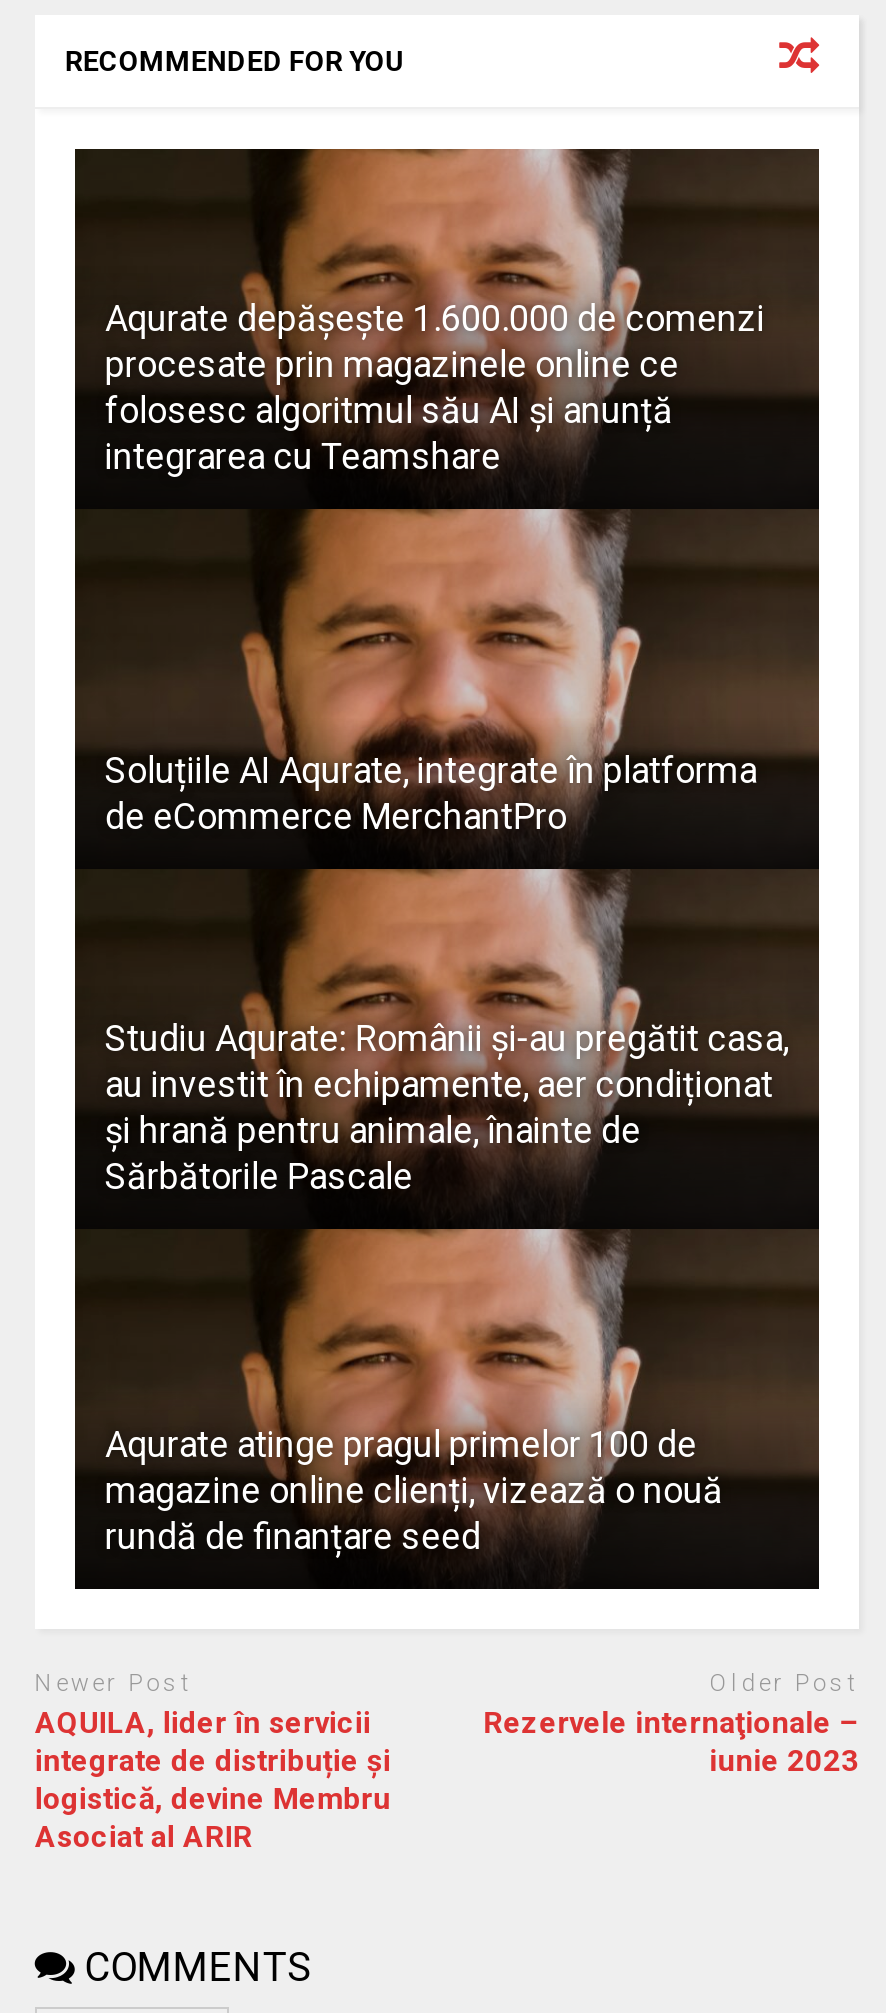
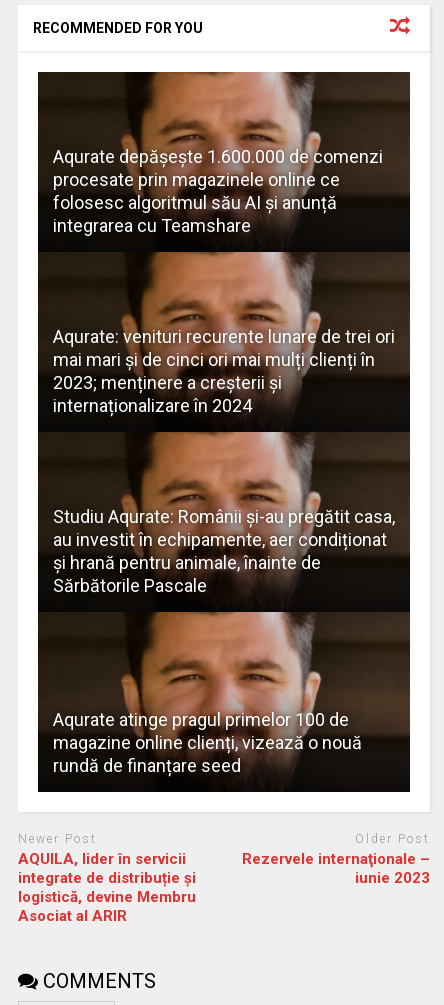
- Soluțiile AI Aqurate, integrate în platforma
- de eCommerce MerchantPro
+ Aqurate: venituri recurente lunare de trei ori
+ mai mari și de cinci ori mai mulți clienți în
+ 2023; menținere a creșterii și
+ internaționalizare în 2024
